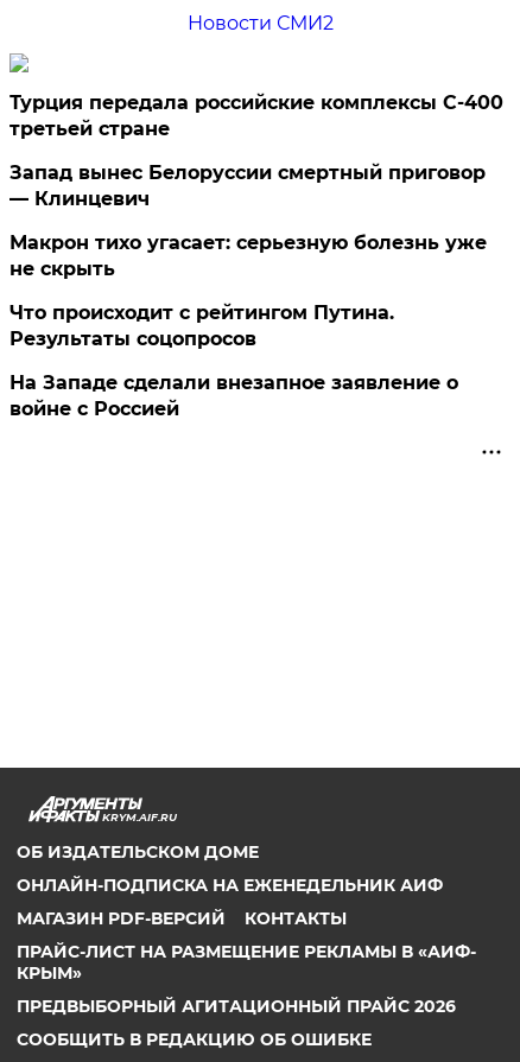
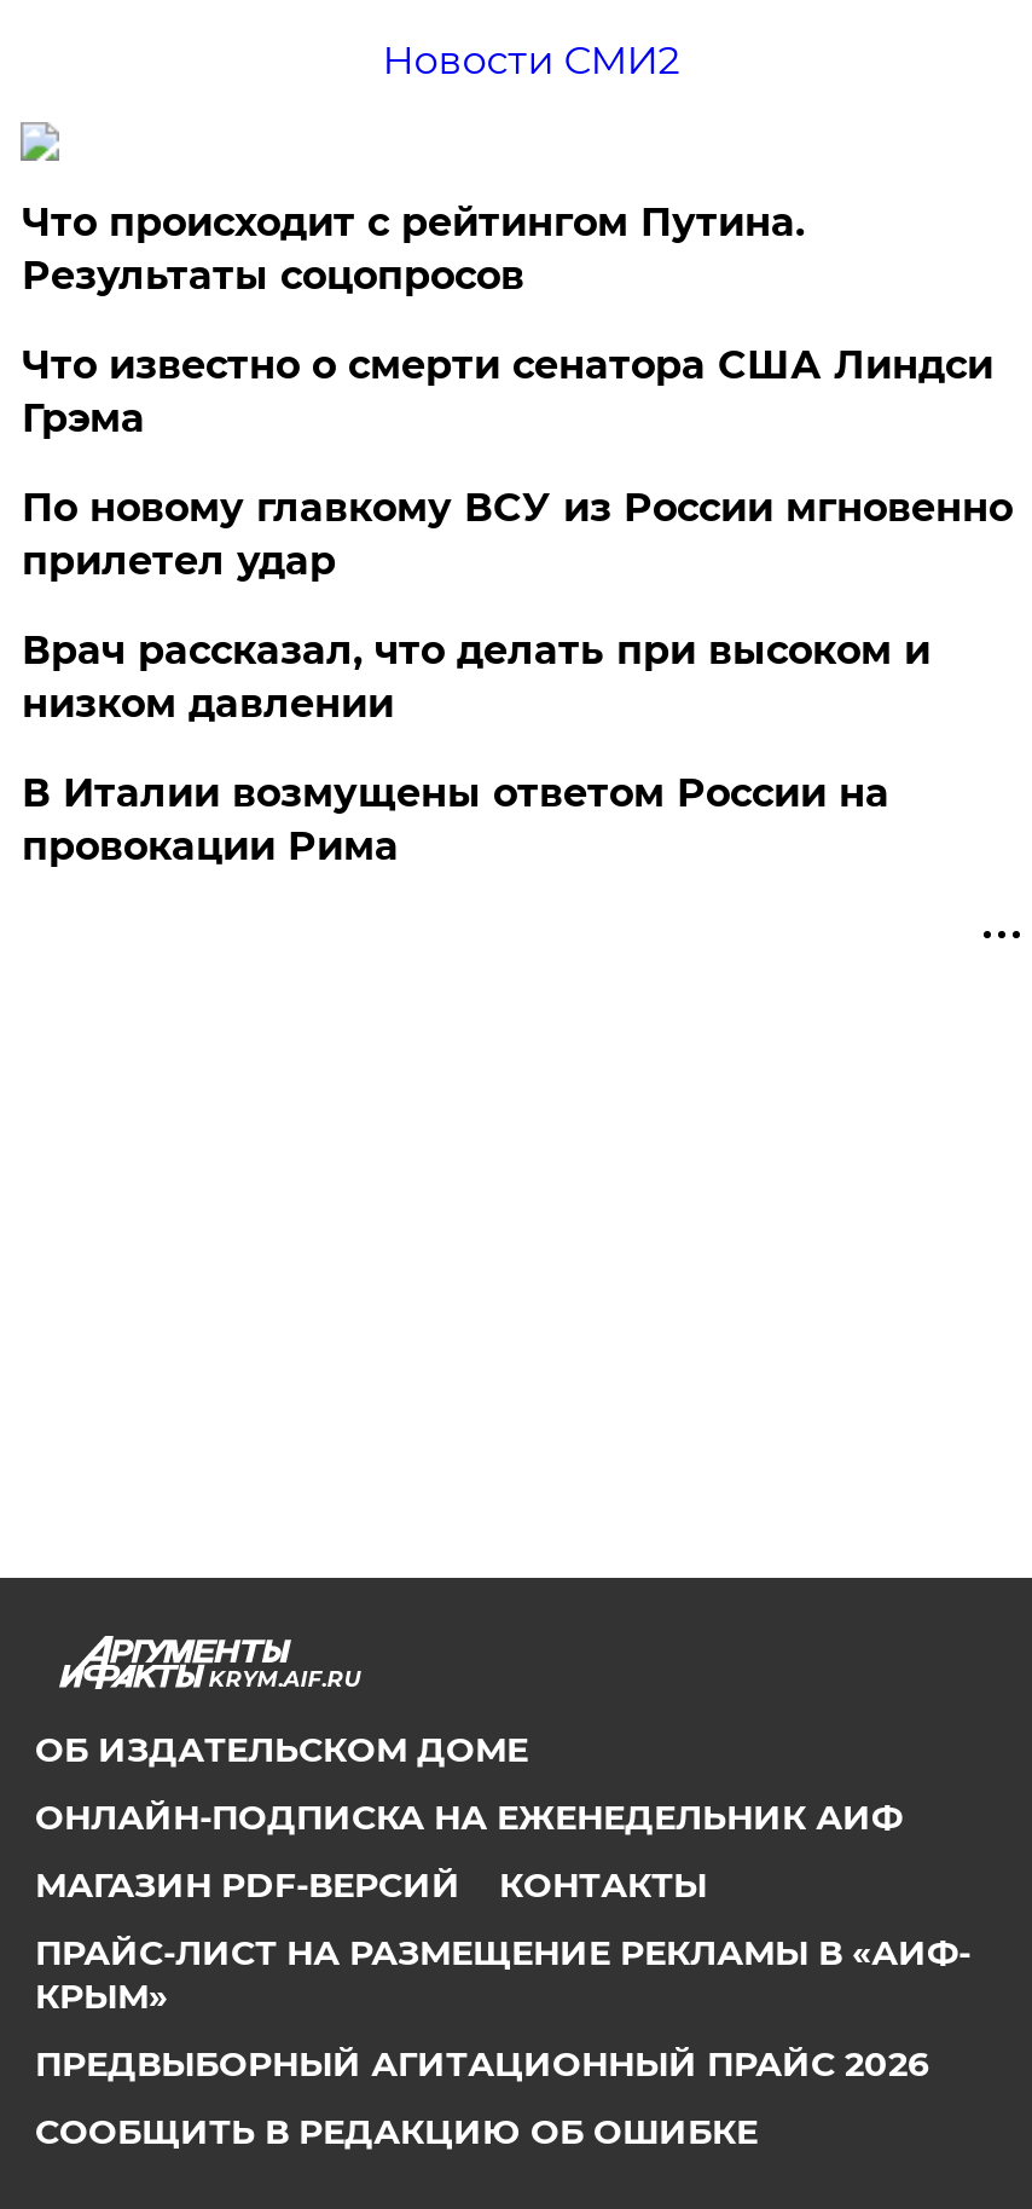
- Турция передала российские комплексы С-400
- третьей стране
- Запад вынес Белоруссии смертный приговор
- — Клинцевич
- Макрон тихо угасает: серьезную болезнь уже
- не скрыть

moved up: Что происходит с рейтингом Путина. | Результаты соцопросов

- На Западе сделали внезапное заявление о
- войне с Россией
+ Что известно о смерти сенатора США Линдси
+ Грэма
+ По новому главкому ВСУ из России мгновенно
+ прилетел удар
+ Врач рассказал, что делать при высоком и
+ низком давлении
+ В Италии возмущены ответом России на
+ провокации Рима
